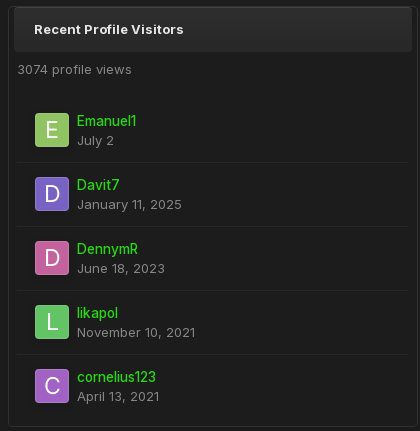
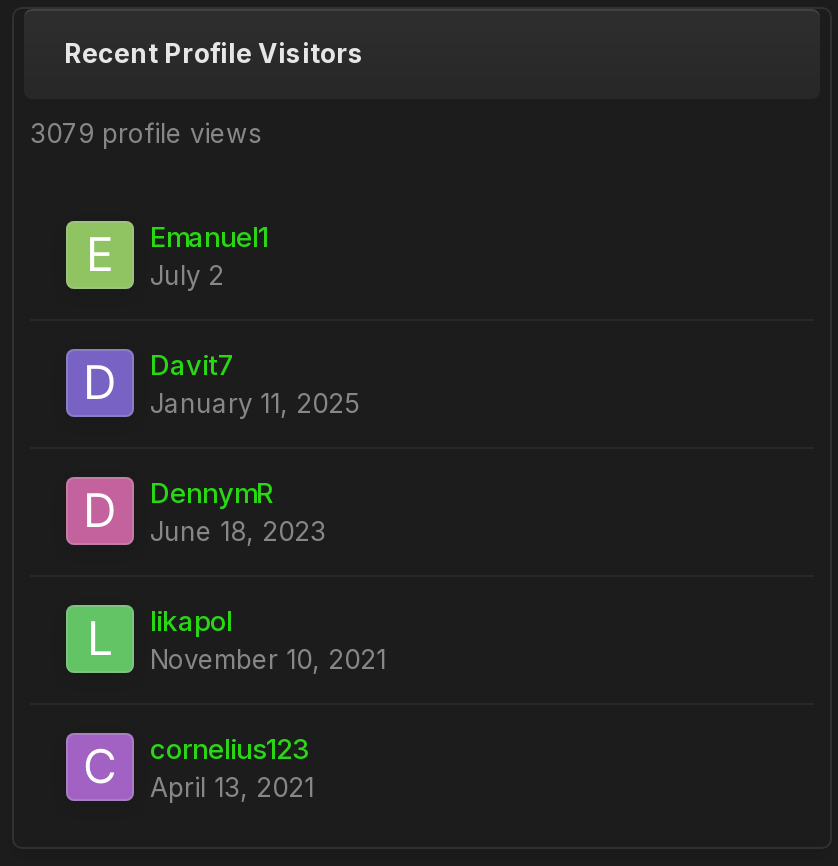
- 3074 profile views
+ 3079 profile views
